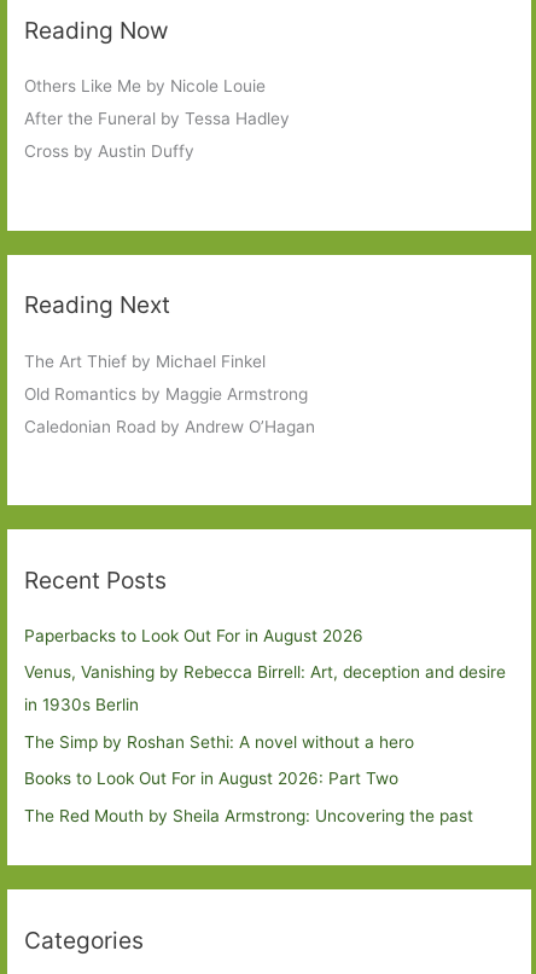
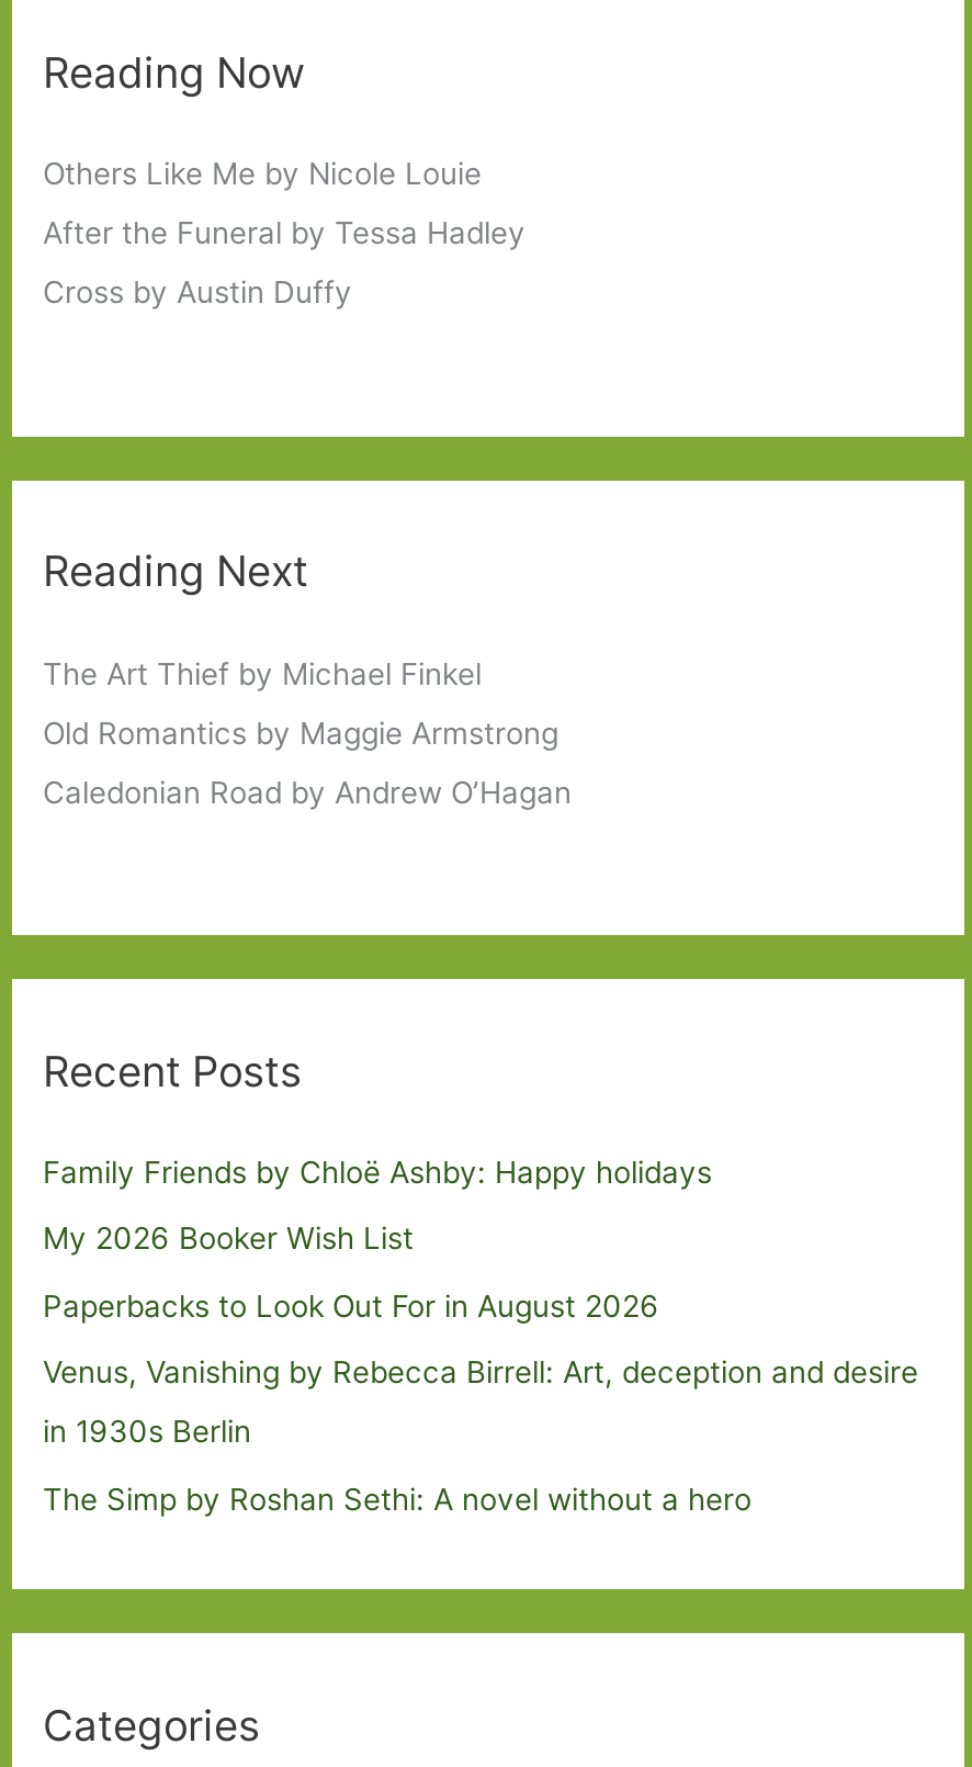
+ Family Friends by Chloë Ashby: Happy holidays
+ My 2026 Booker Wish List

moved down: Paperbacks to Look Out For in August 2026 | Venus, Vanishing by Rebecca Birrell: Art, deception and desire | in 1930s Berlin | The Simp by Roshan Sethi: A novel without a hero

- Books to Look Out For in August 2026: Part Two
- The Red Mouth by Sheila Armstrong: Uncovering the past
